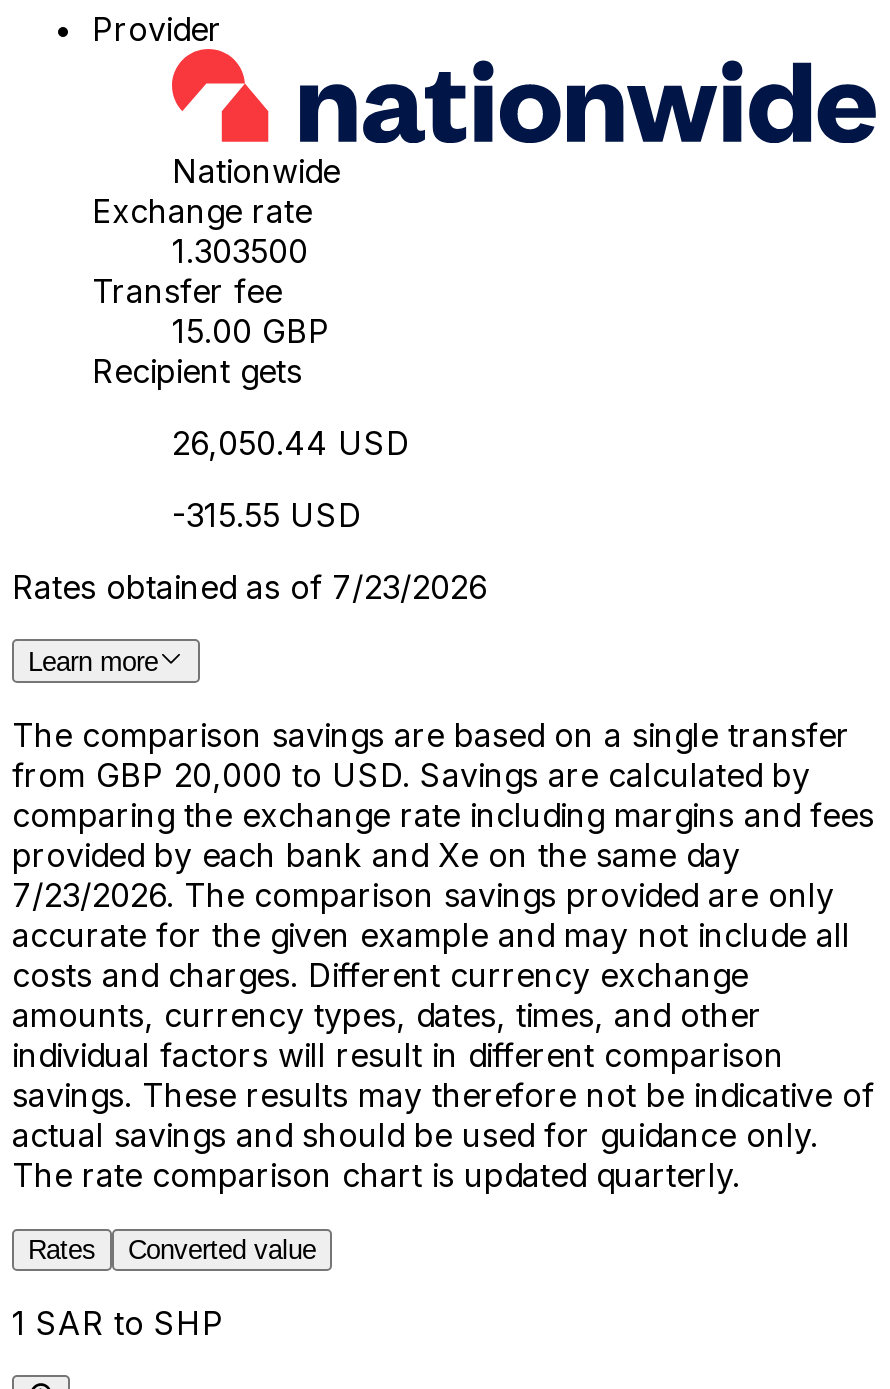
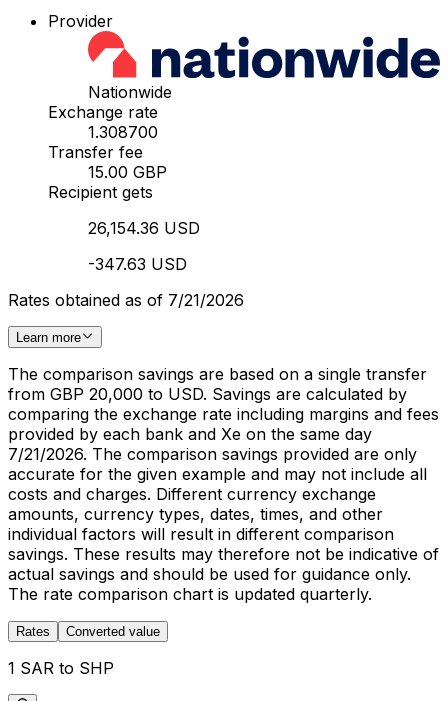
- 1.303500
+ 1.308700

- 26,050.44 USD
+ 26,154.36 USD

- -315.55 USD
+ -347.63 USD

- Rates obtained as of 7/23/2026
+ Rates obtained as of 7/21/2026

- 7/23/2026. The comparison savings provided are only
+ 7/21/2026. The comparison savings provided are only
